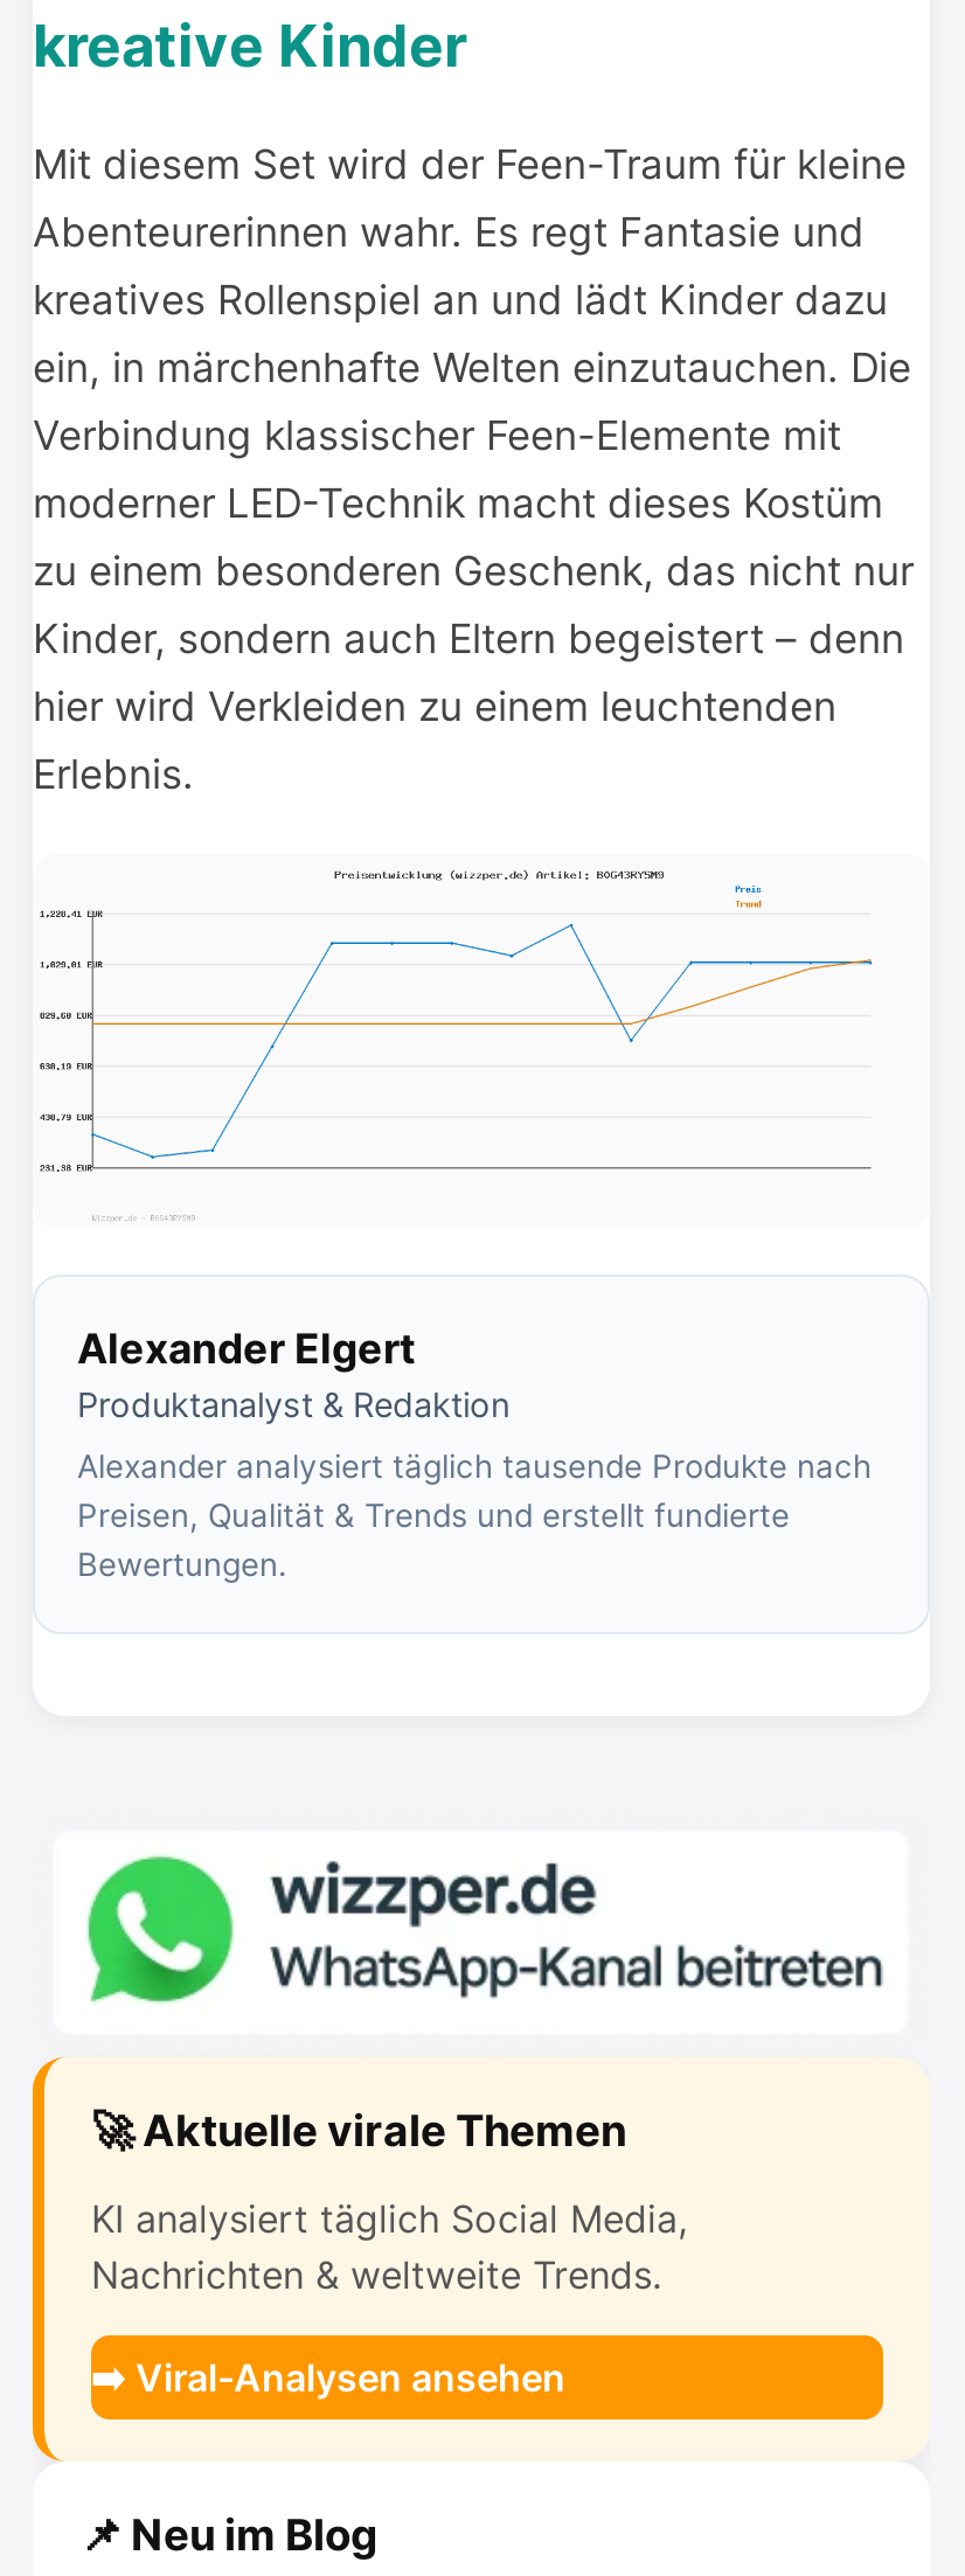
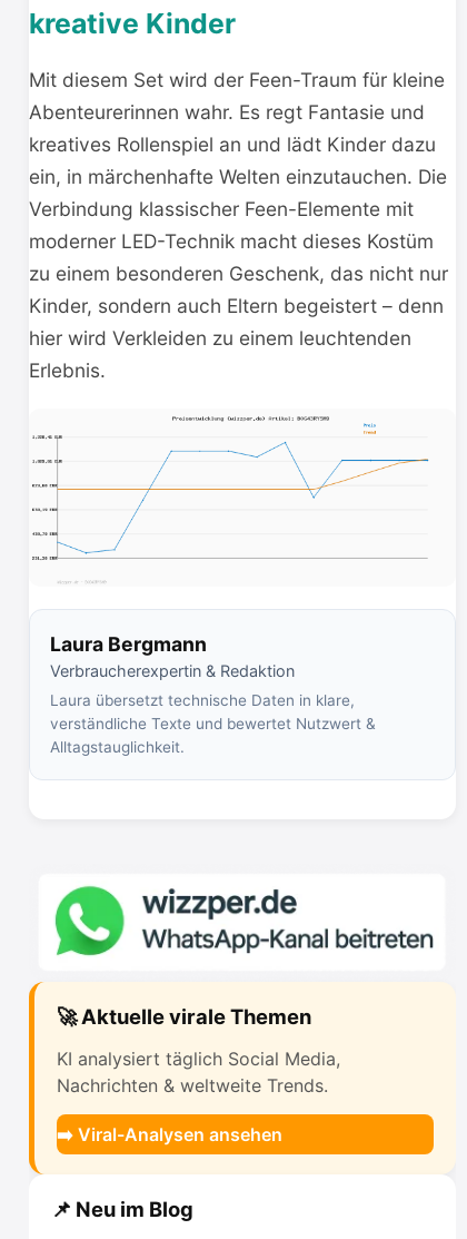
- Alexander Elgert
- Produktanalyst & Redaktion
+ Laura Bergmann
+ Verbraucherexpertin & Redaktion

- Alexander analysiert täglich tausende Produkte nach
- Preisen, Qualität & Trends und erstellt fundierte
- Bewertungen.
+ Laura übersetzt technische Daten in klare,
+ verständliche Texte und bewertet Nutzwert &
+ Alltagstauglichkeit.
